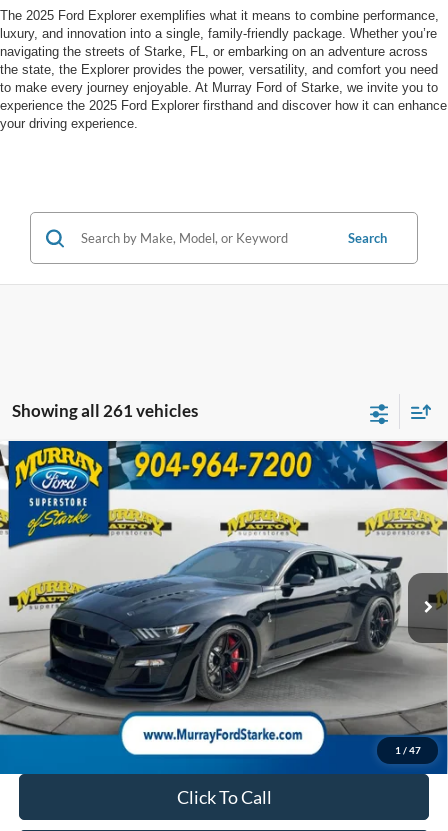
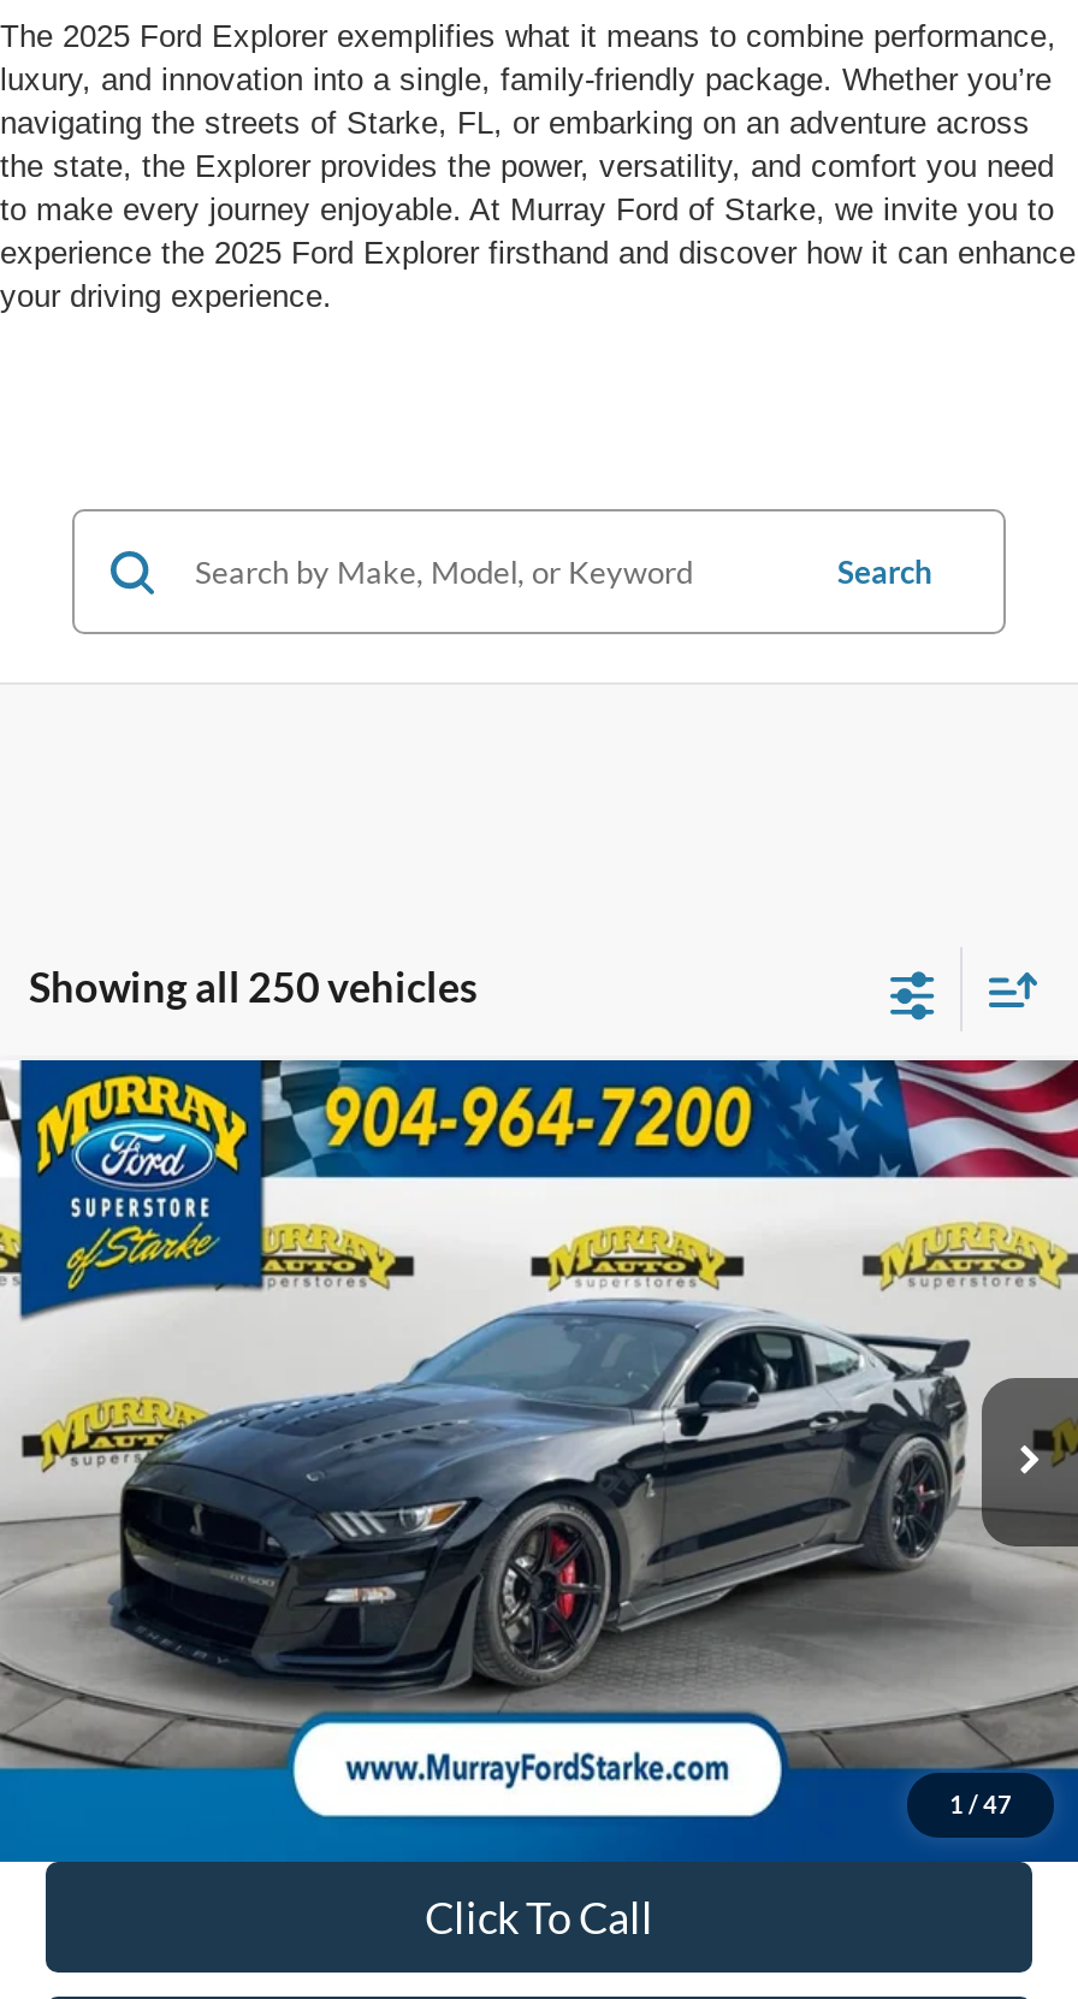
- Showing all 261 vehicles
+ Showing all 250 vehicles
